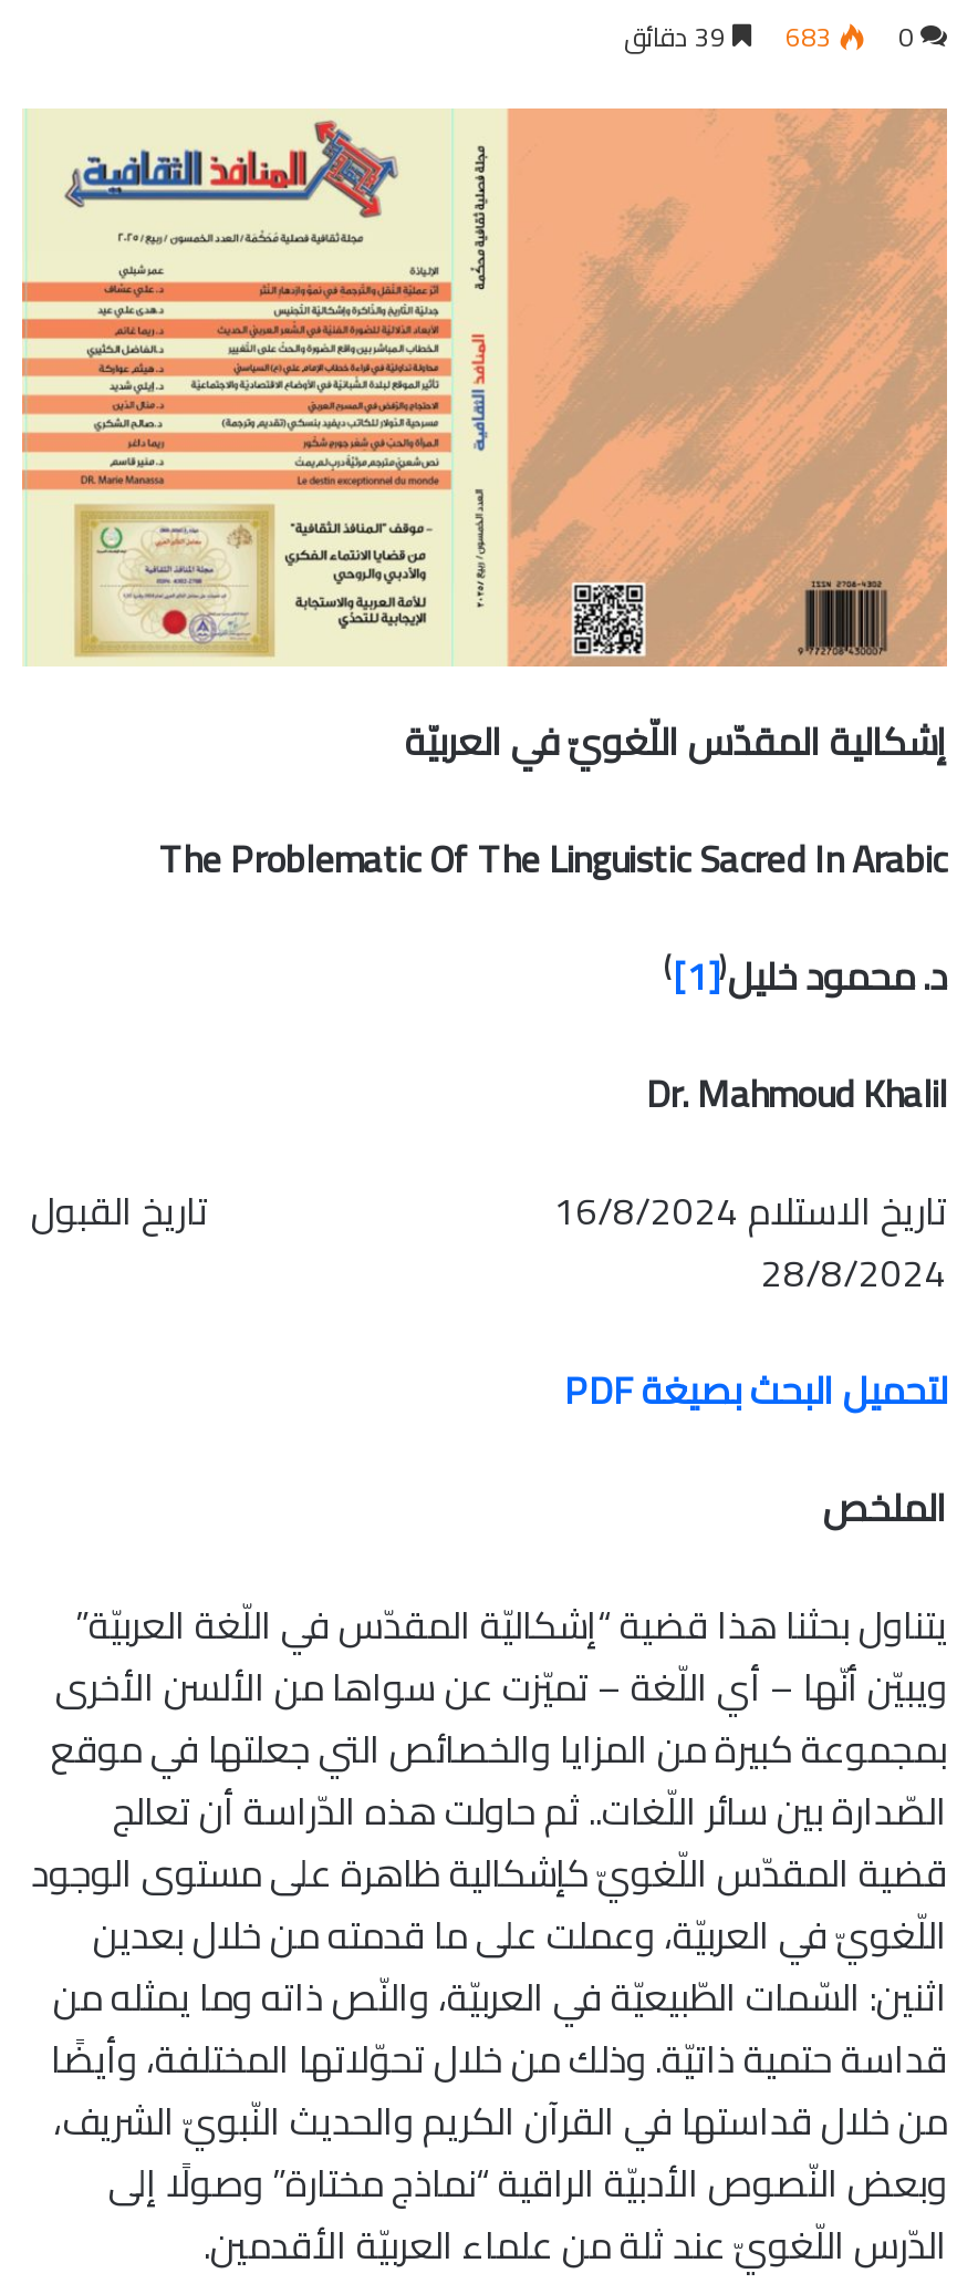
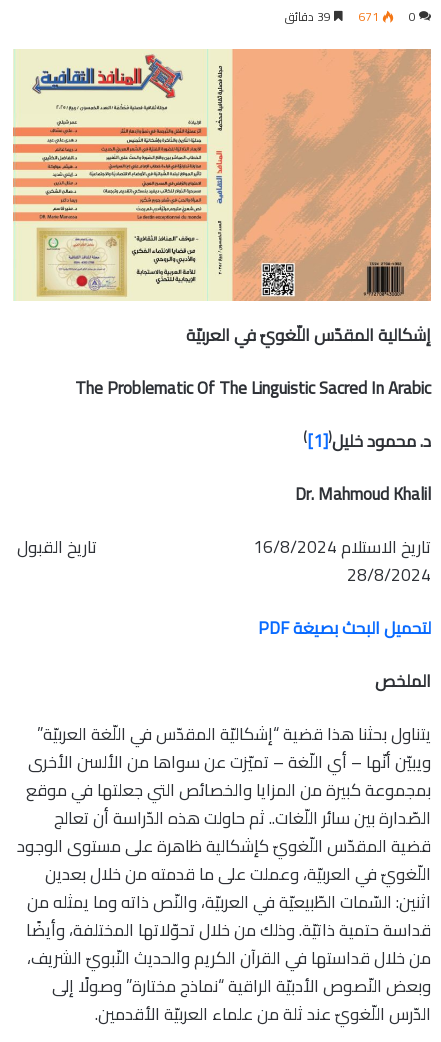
- 683
+ 671
